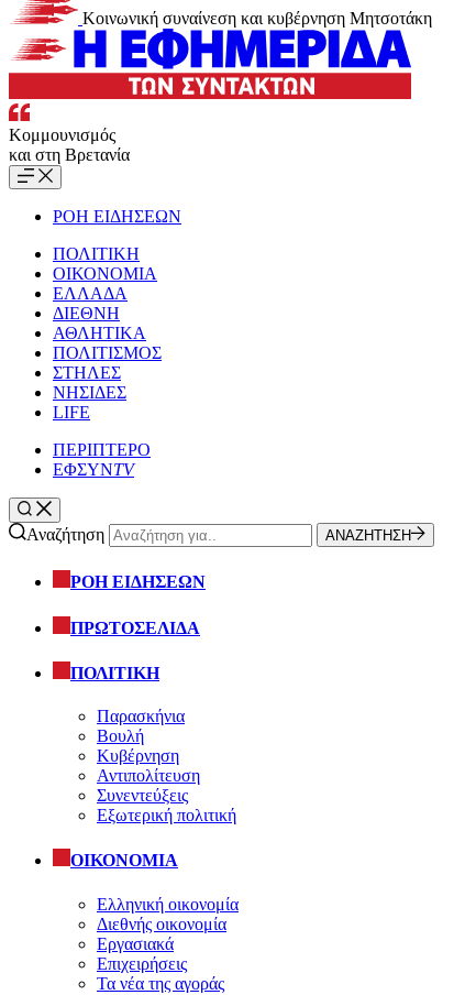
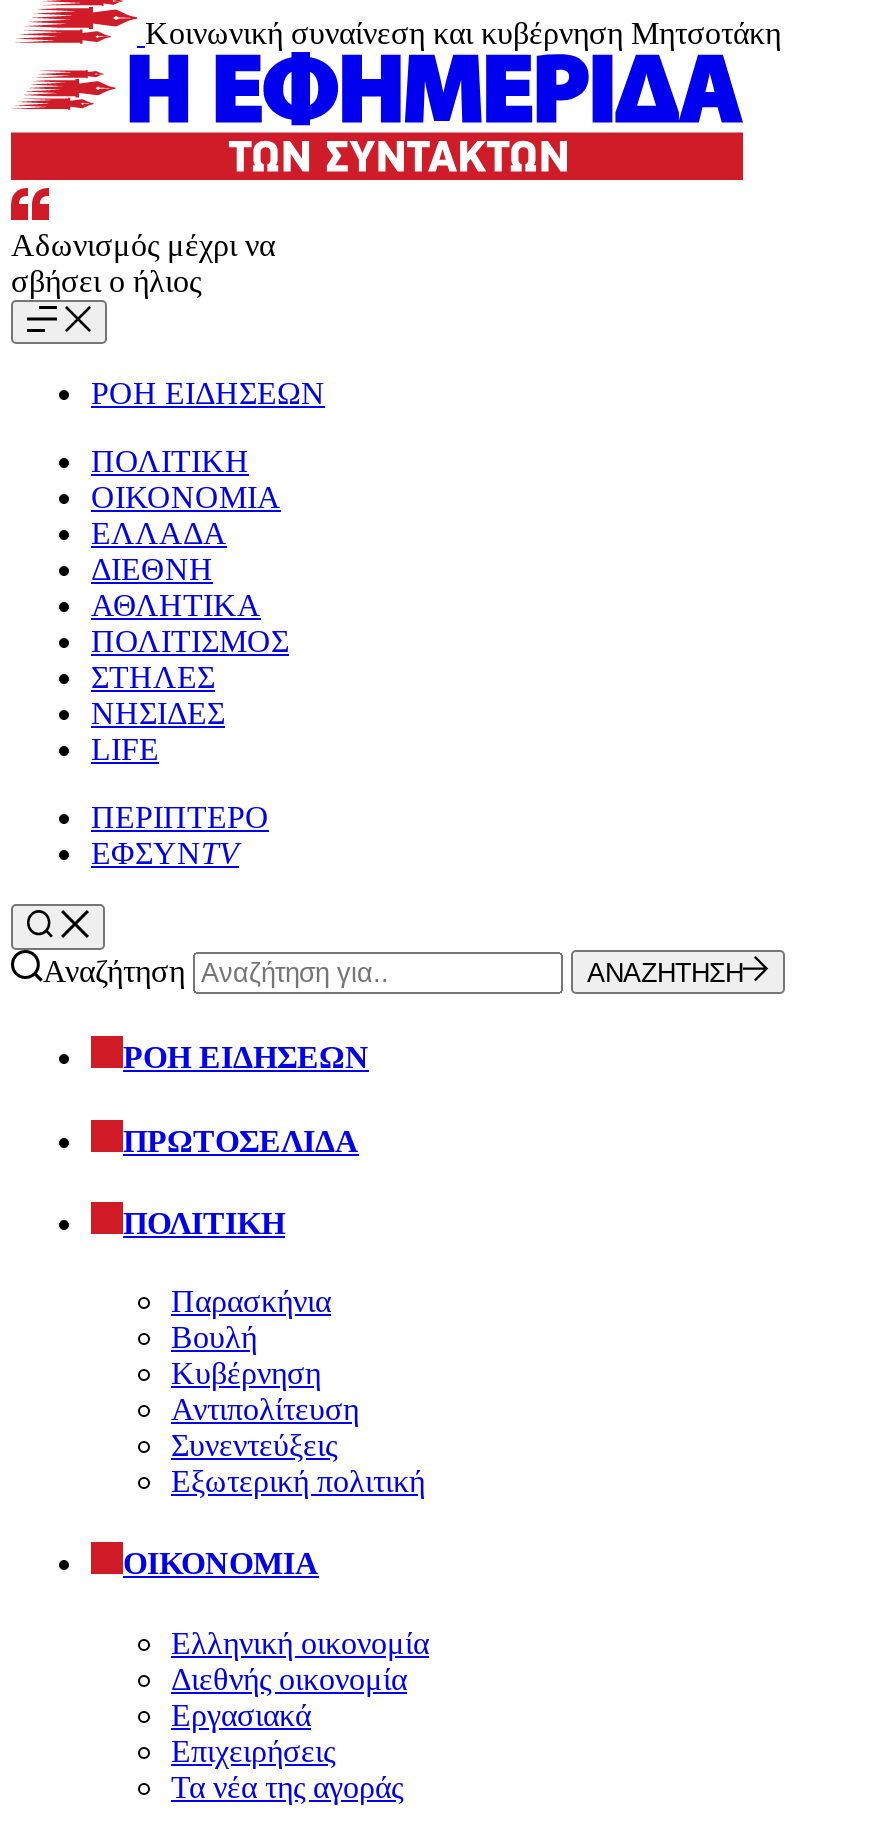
- Κομμουνισμός
- και στη Βρετανία
+ Αδωνισμός μέχρι να
+ σβήσει ο ήλιος
